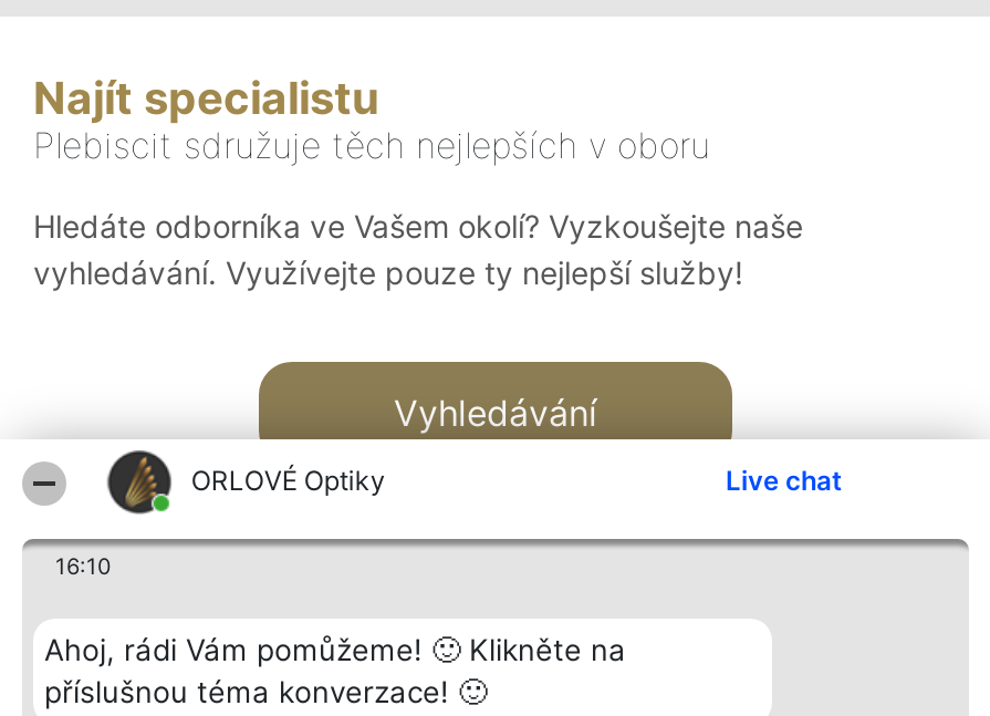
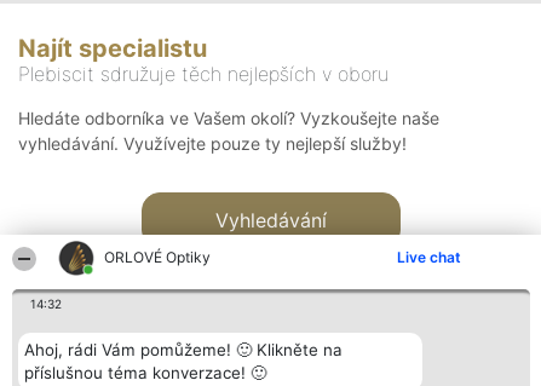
- 16:10
+ 14:32
